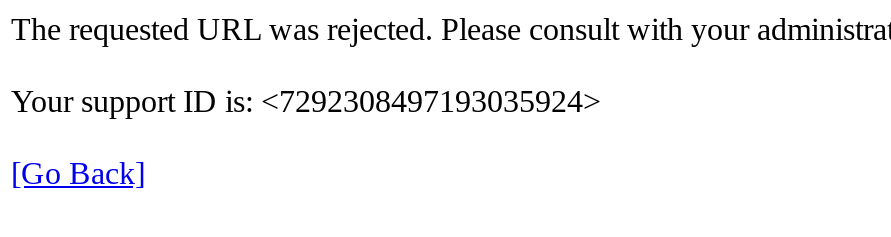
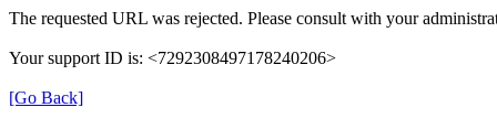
- Your support ID is: <7292308497193035924>
+ Your support ID is: <7292308497178240206>
